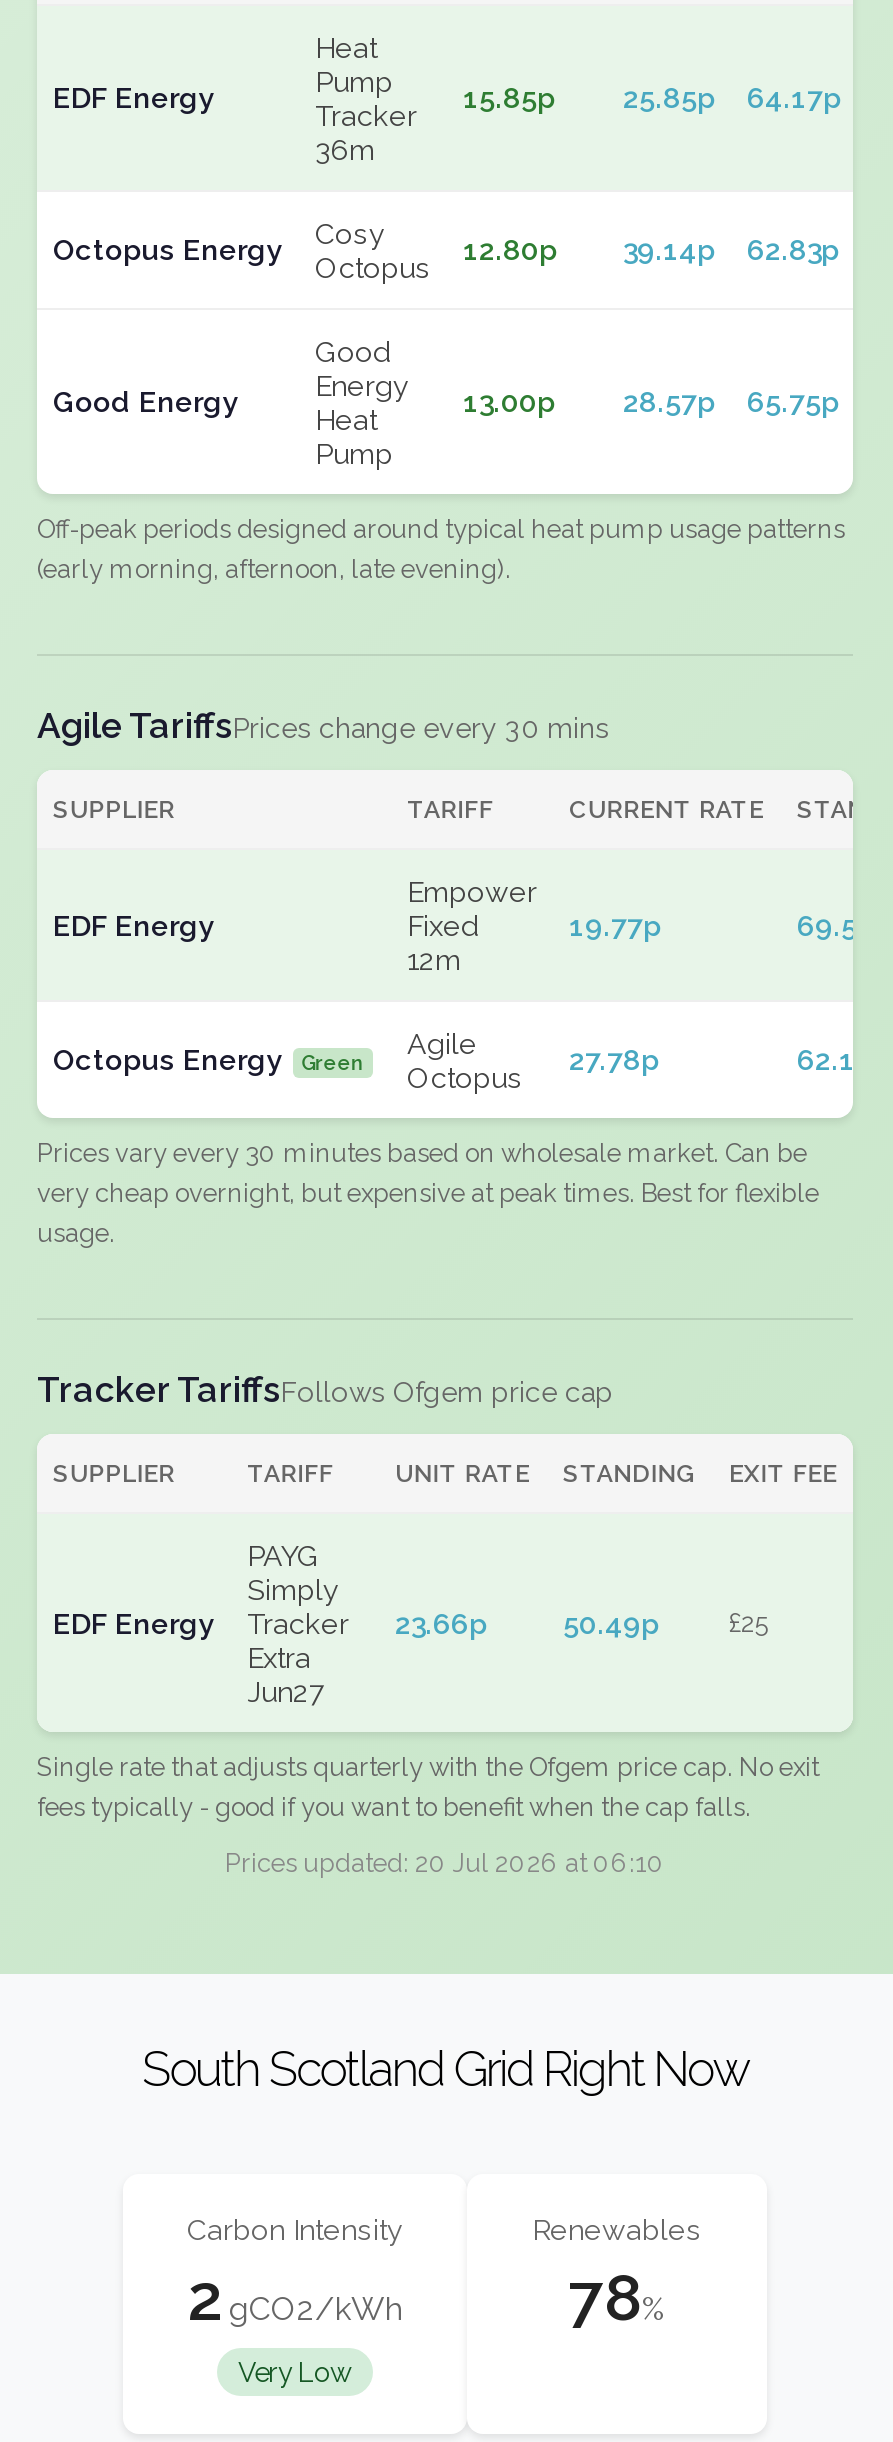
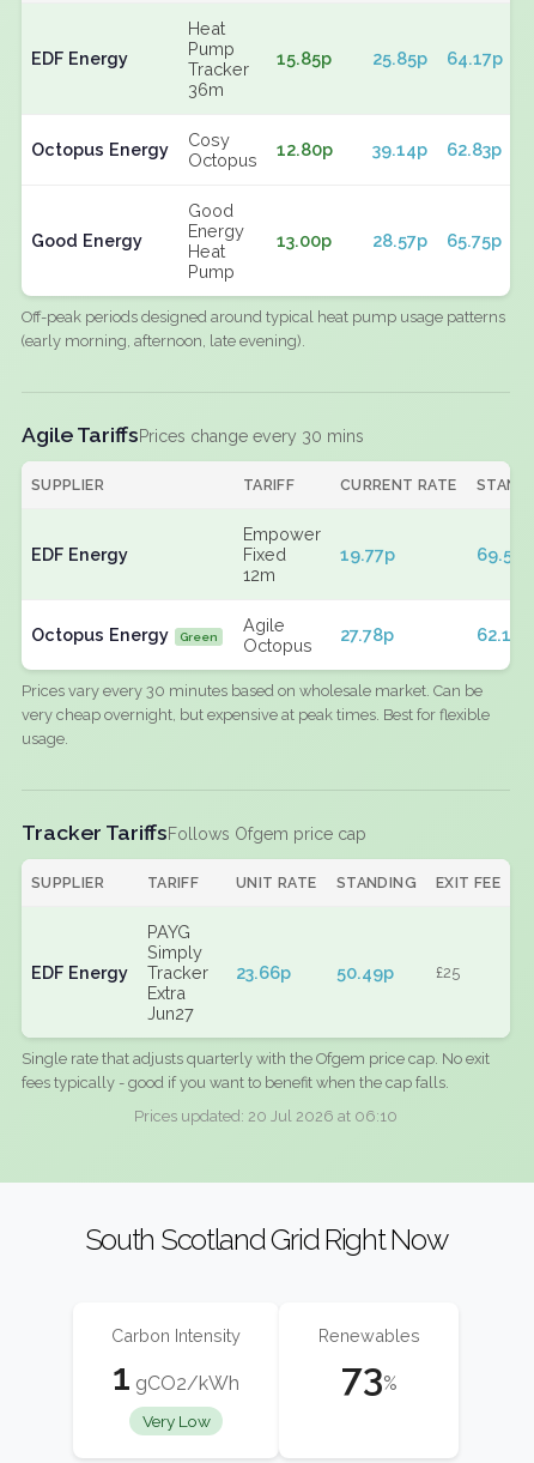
- 2gCO2/kWh
+ 1gCO2/kWh

- 78%
+ 73%
